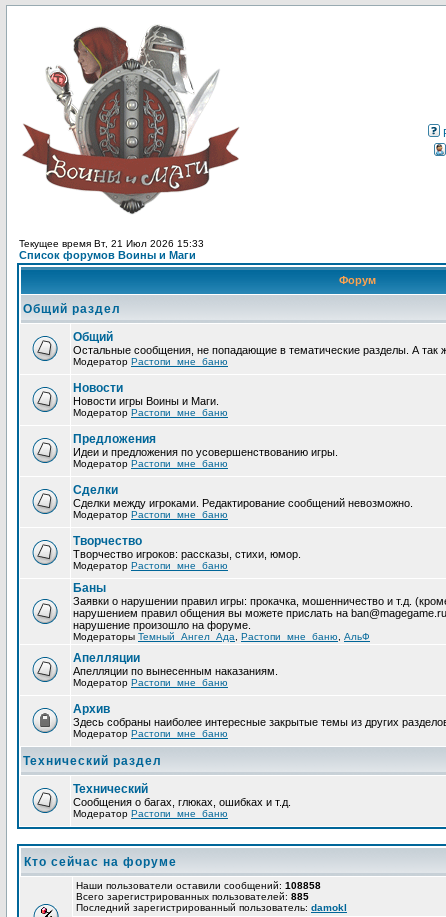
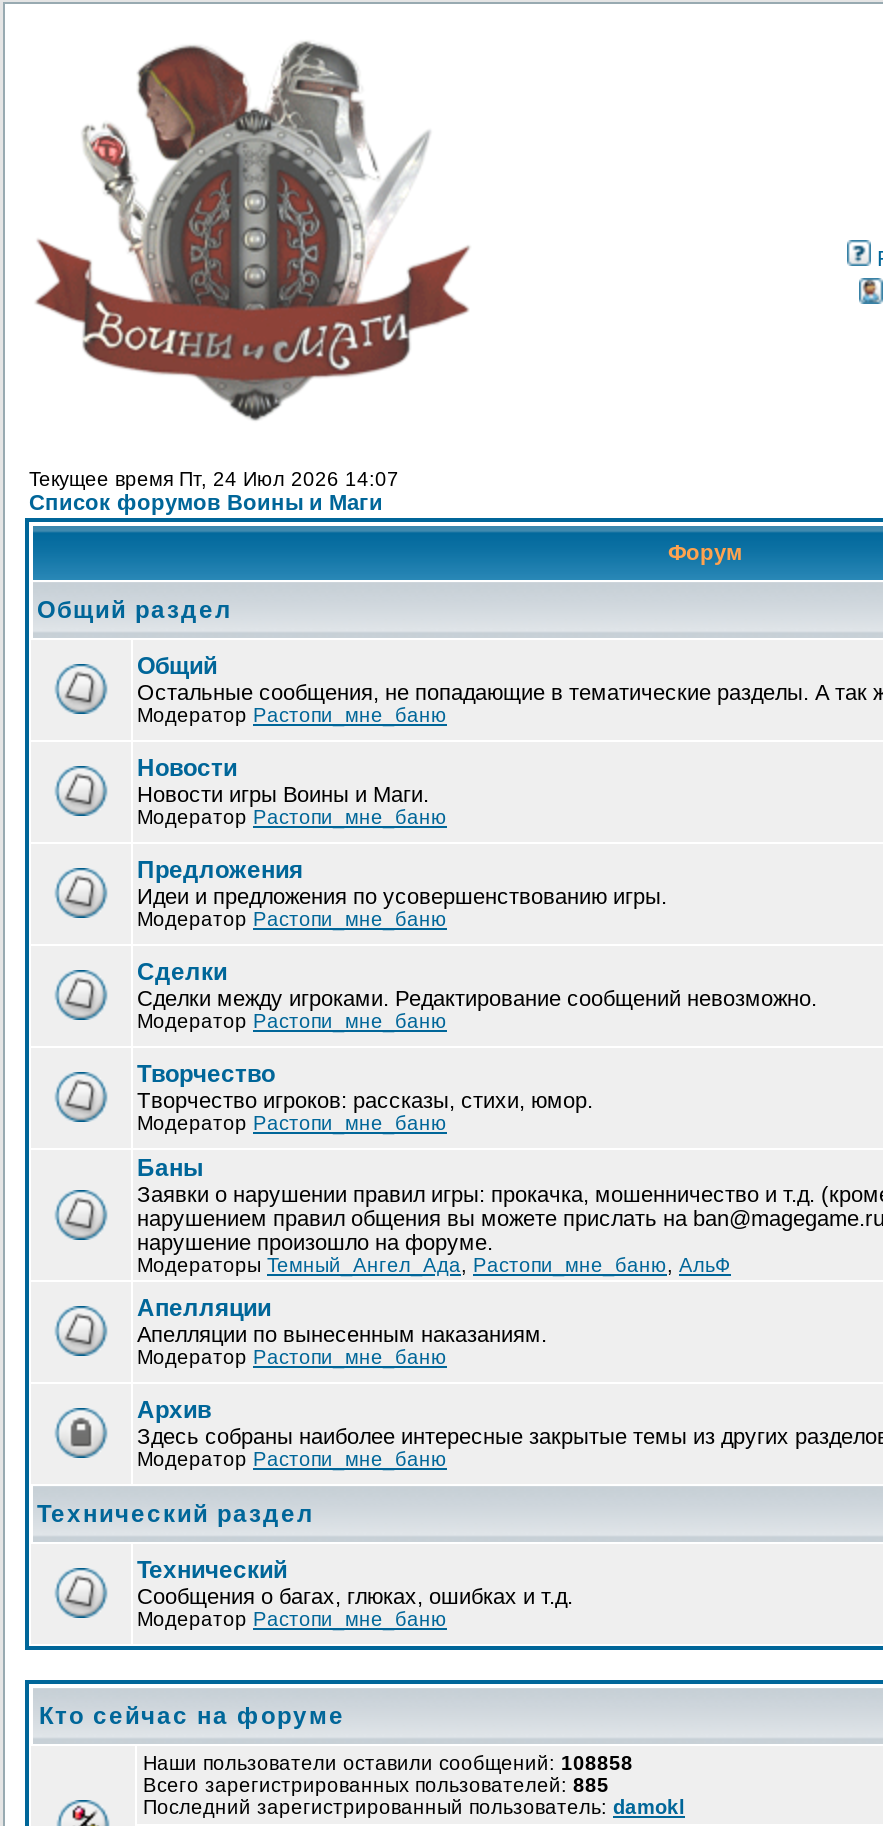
- Текущее время Вт, 21 Июл 2026 15:33
+ Текущее время Пт, 24 Июл 2026 14:07
